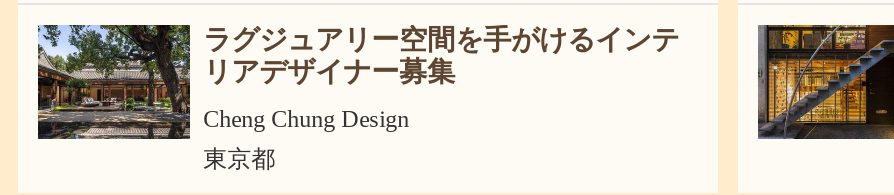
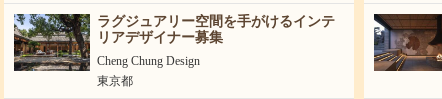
- [image]
+ [image]
